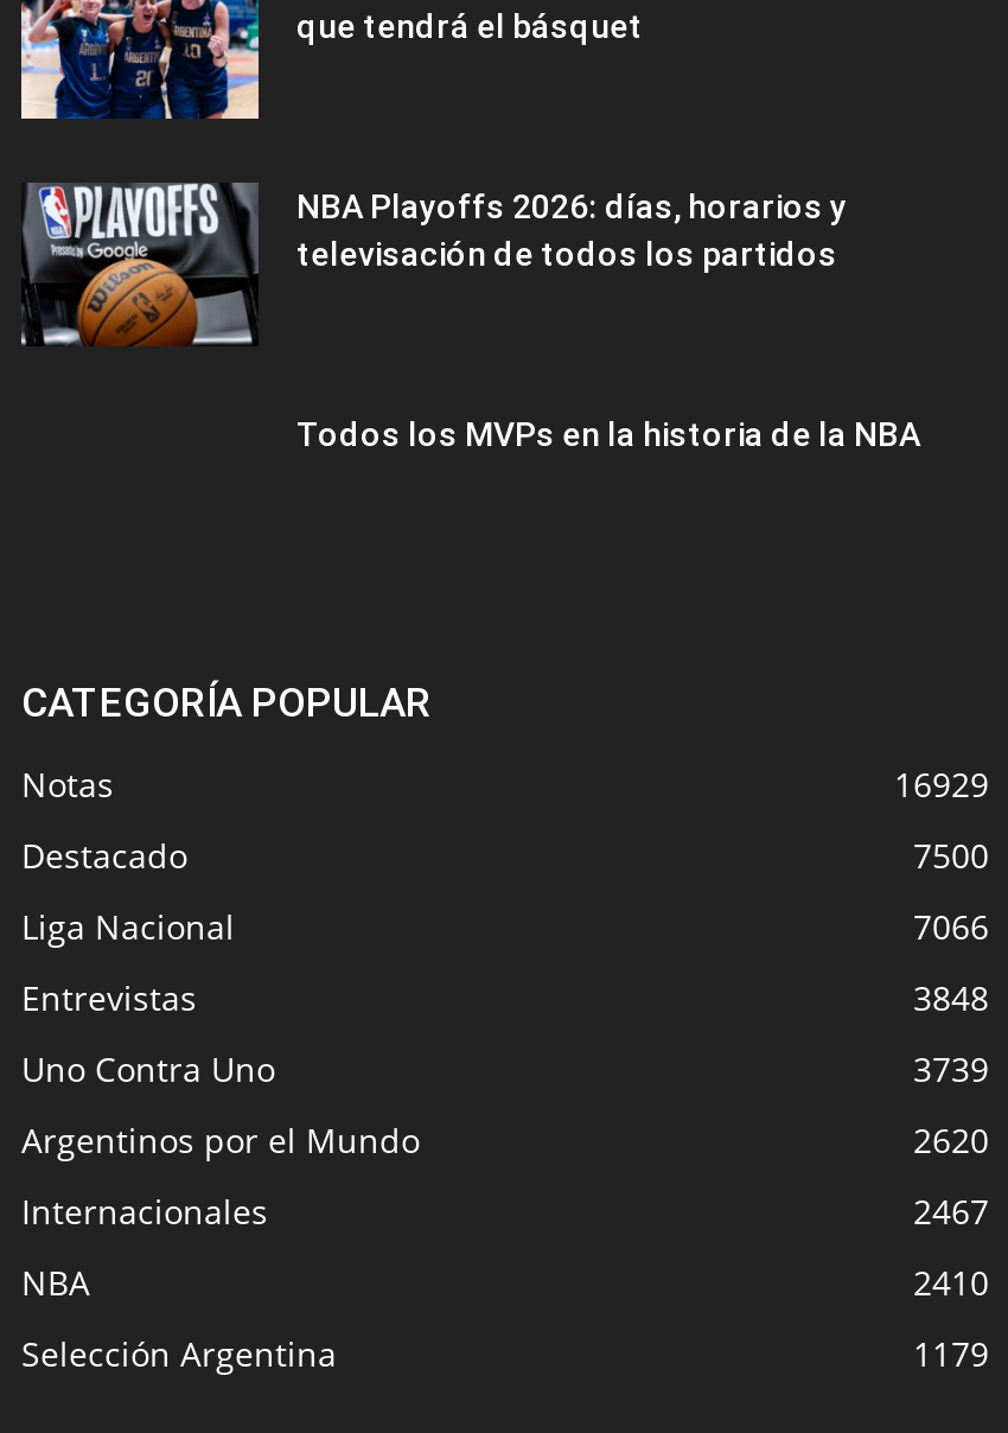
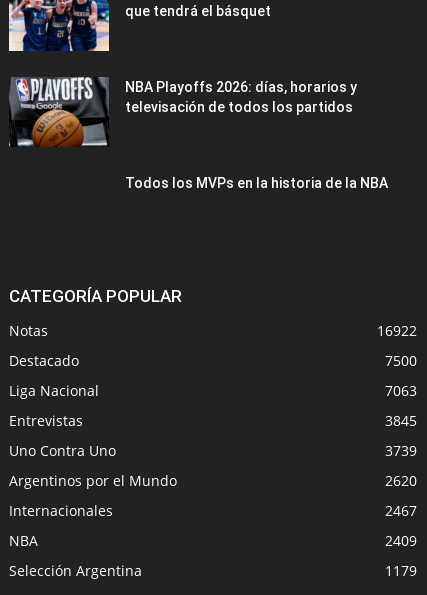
- 16929
+ 16922

- 7066
+ 7063

- 3848
+ 3845

- 2410
+ 2409
